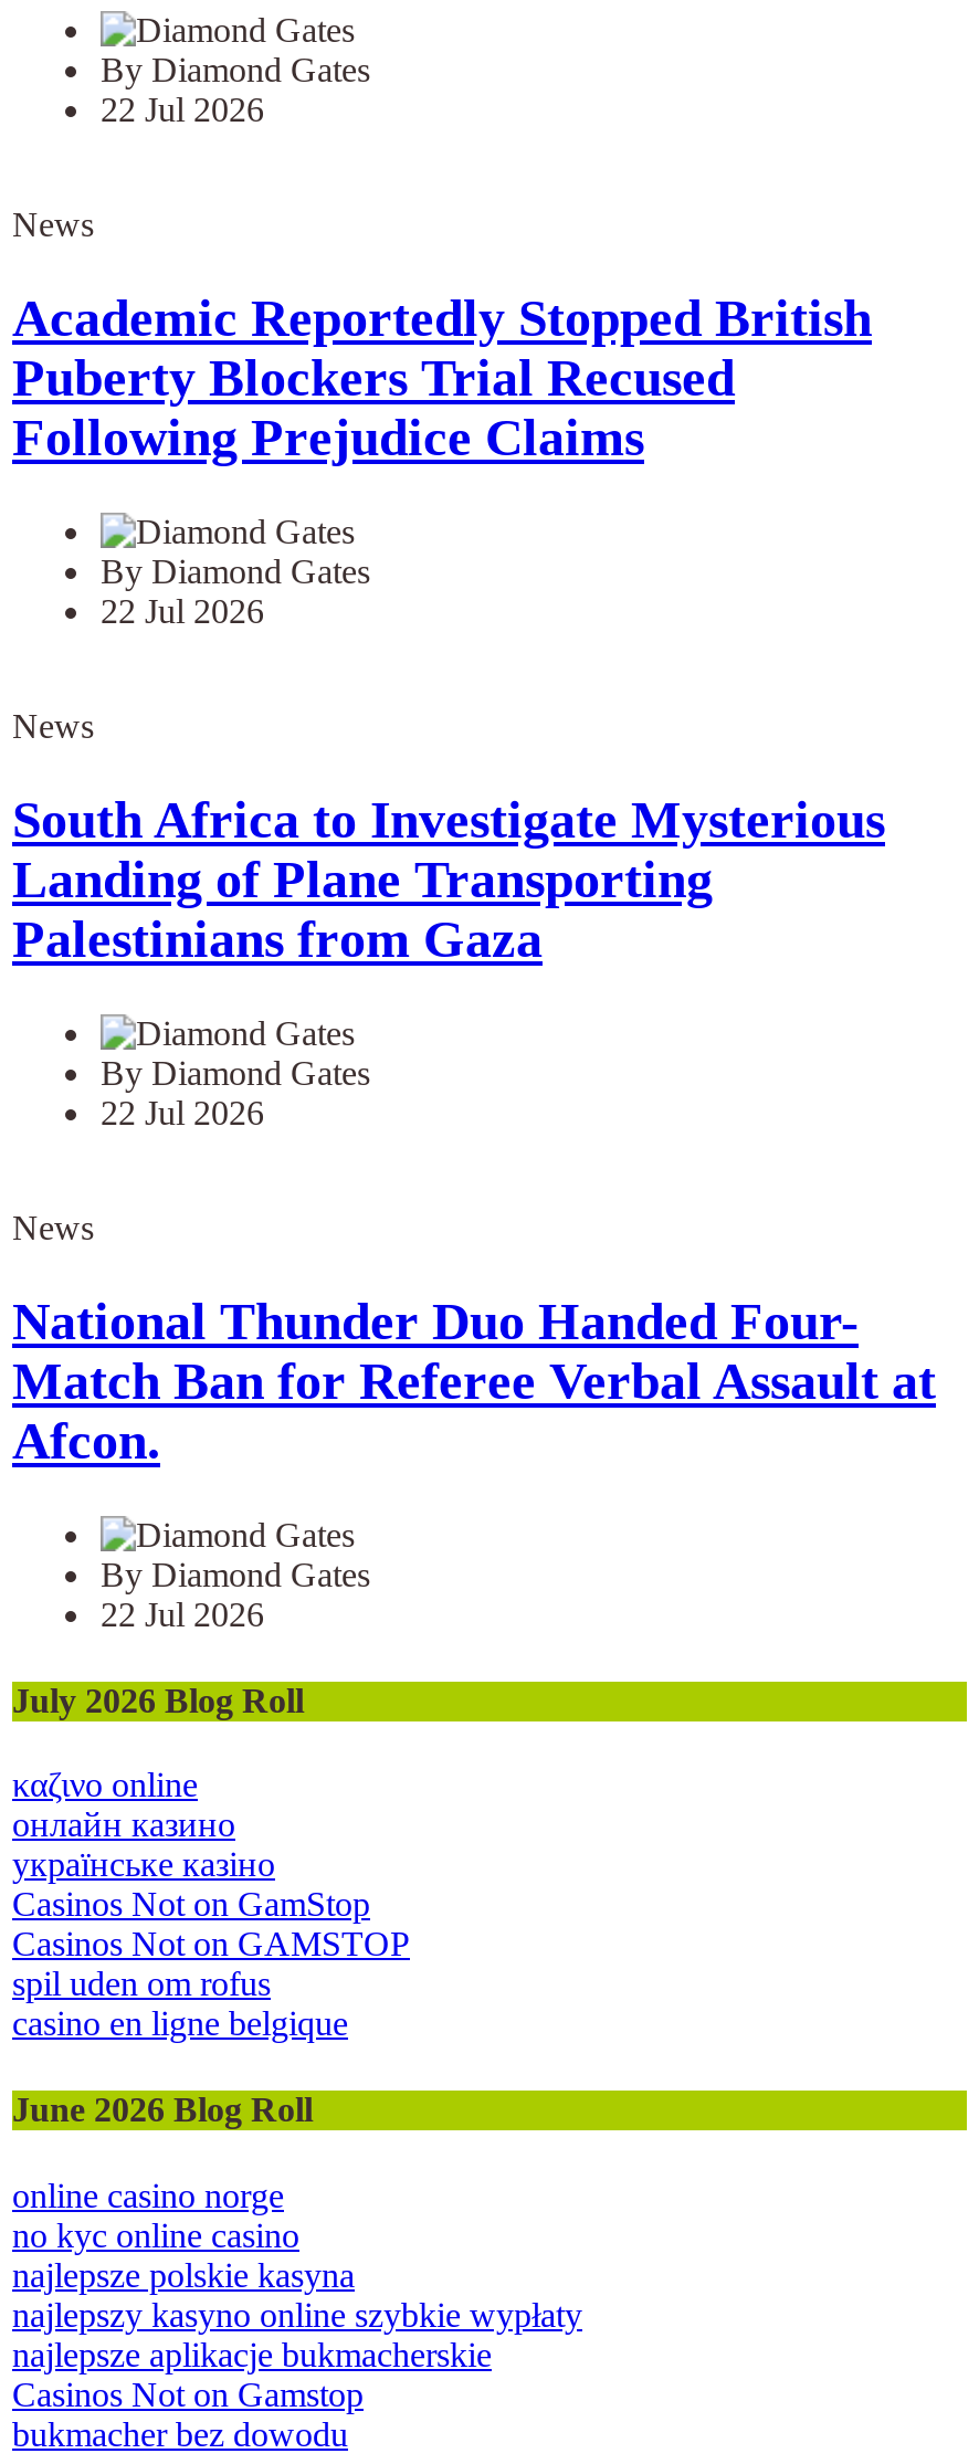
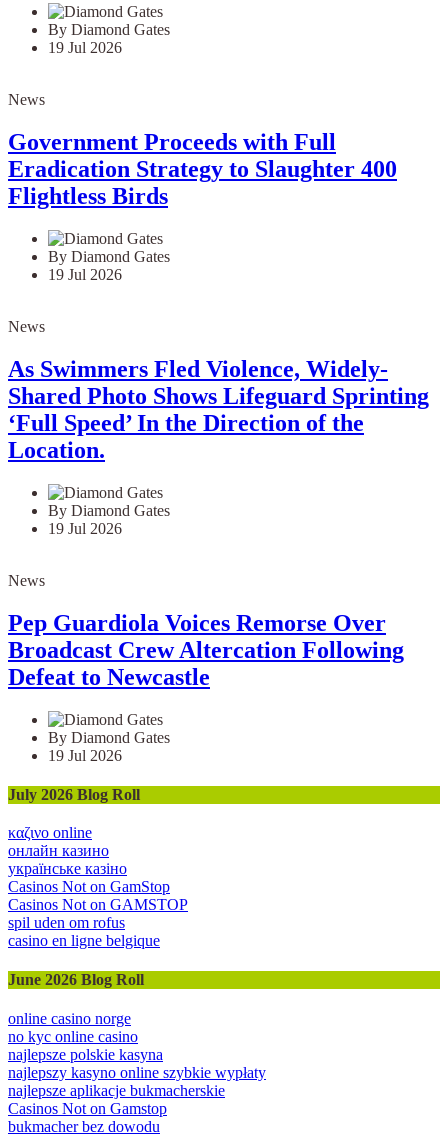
- 22 Jul 2026
+ 19 Jul 2026

- Academic Reportedly Stopped British
- Puberty Blockers Trial Recused
- Following Prejudice Claims
+ Government Proceeds with Full
+ Eradication Strategy to Slaughter 400
+ Flightless Birds

- 22 Jul 2026
+ 19 Jul 2026

- South Africa to Investigate Mysterious
- Landing of Plane Transporting
- Palestinians from Gaza
+ As Swimmers Fled Violence, Widely-
+ Shared Photo Shows Lifeguard Sprinting
+ ‘Full Speed’ In the Direction of the
+ Location.

- 22 Jul 2026
+ 19 Jul 2026

- National Thunder Duo Handed Four-
- Match Ban for Referee Verbal Assault at
- Afcon.
+ Pep Guardiola Voices Remorse Over
+ Broadcast Crew Altercation Following
+ Defeat to Newcastle

- 22 Jul 2026
+ 19 Jul 2026
